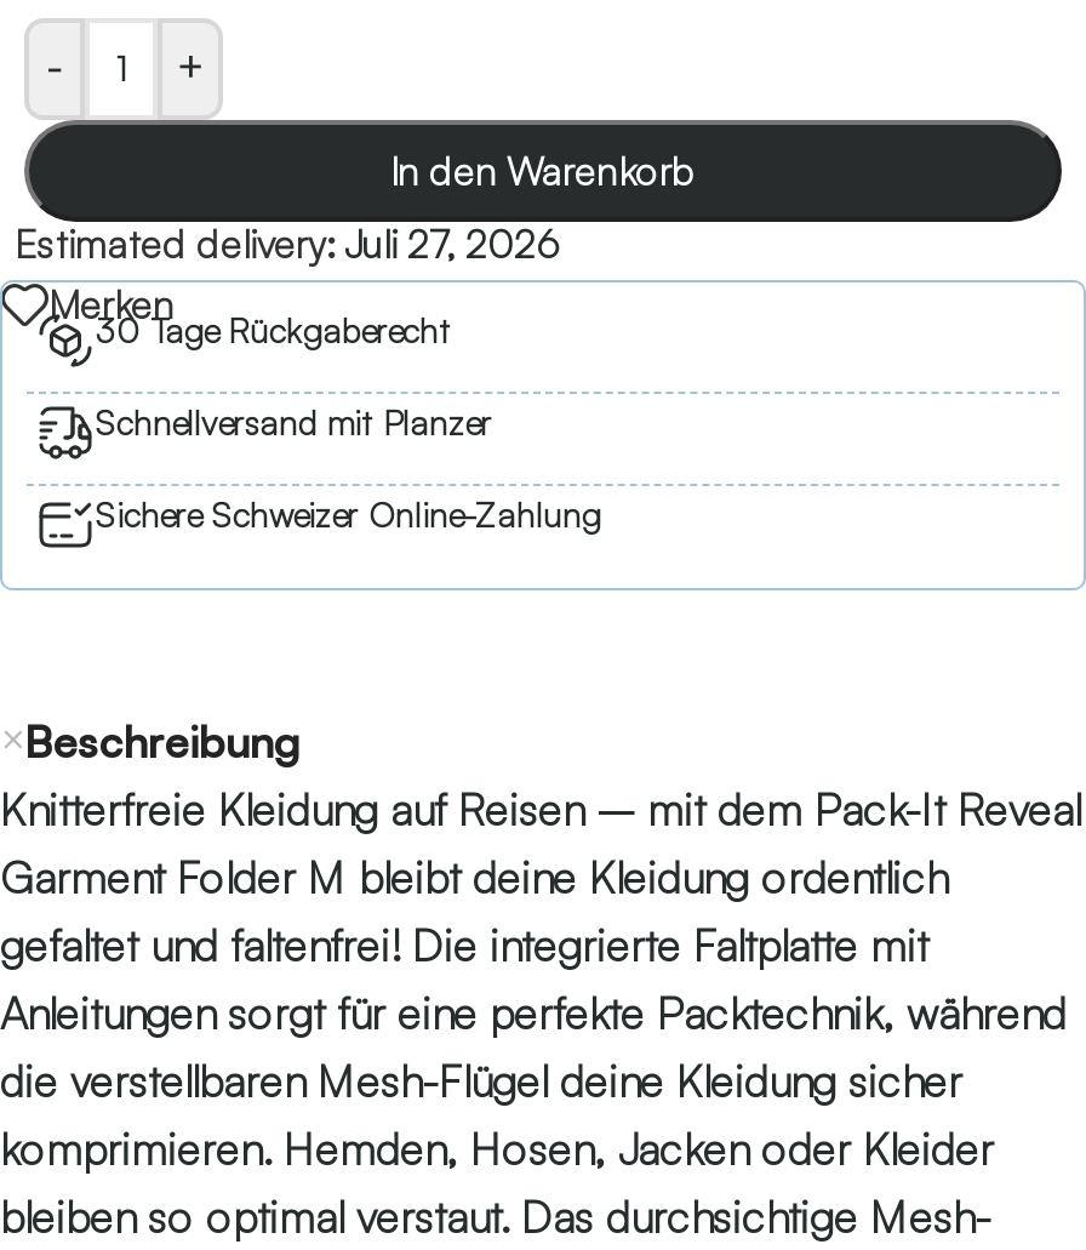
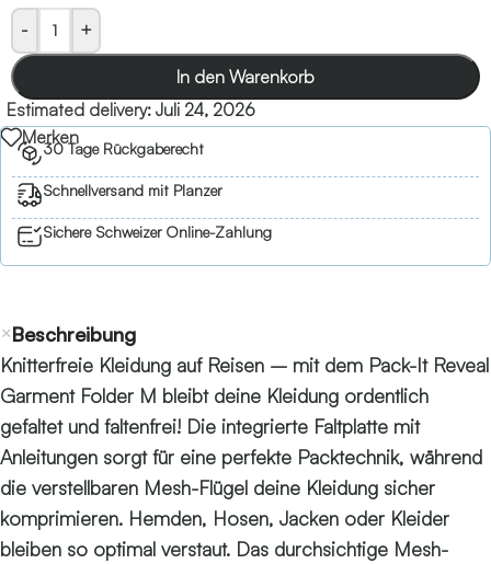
- Estimated delivery:Juli 27, 2026
+ Estimated delivery:Juli 24, 2026
